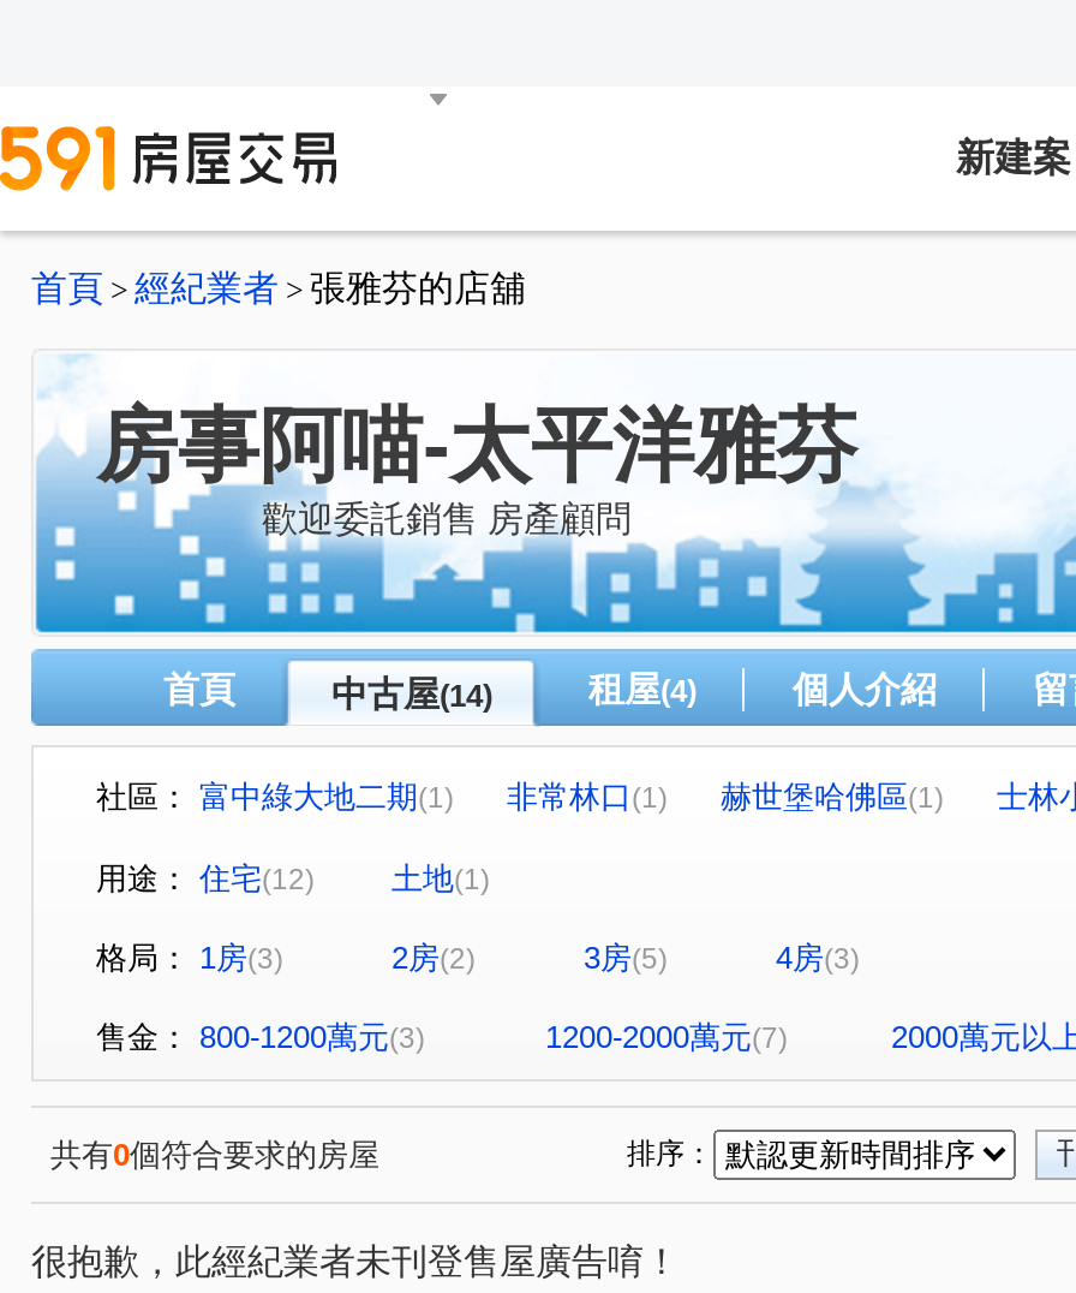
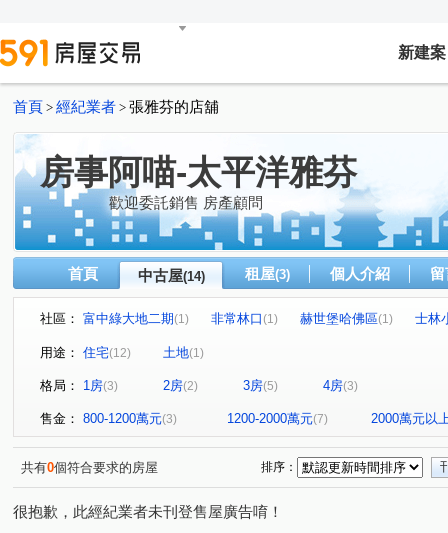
- 租屋(4)
+ 租屋(3)
